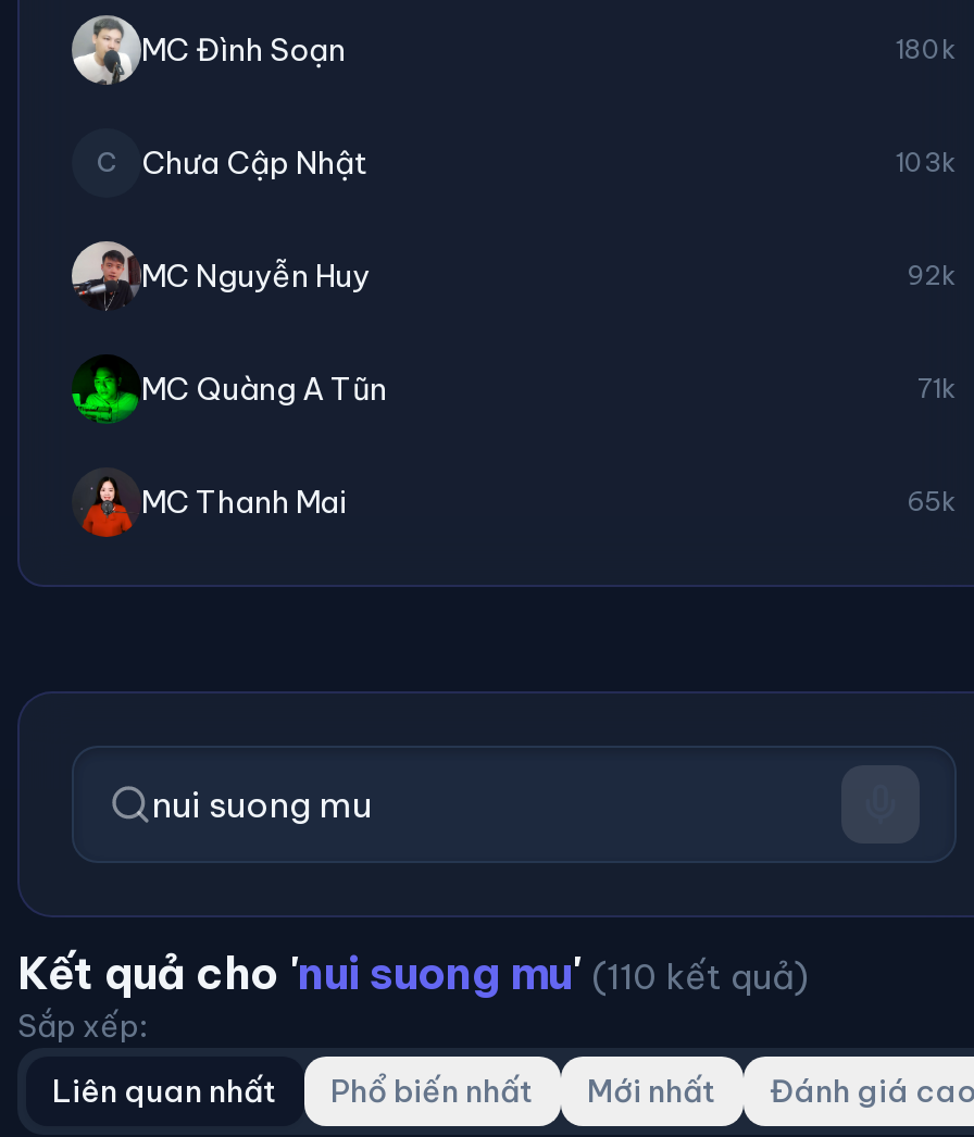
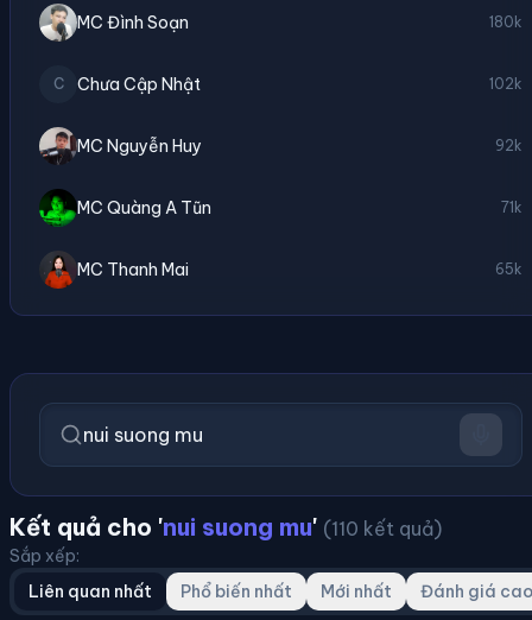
- 103k
+ 102k
